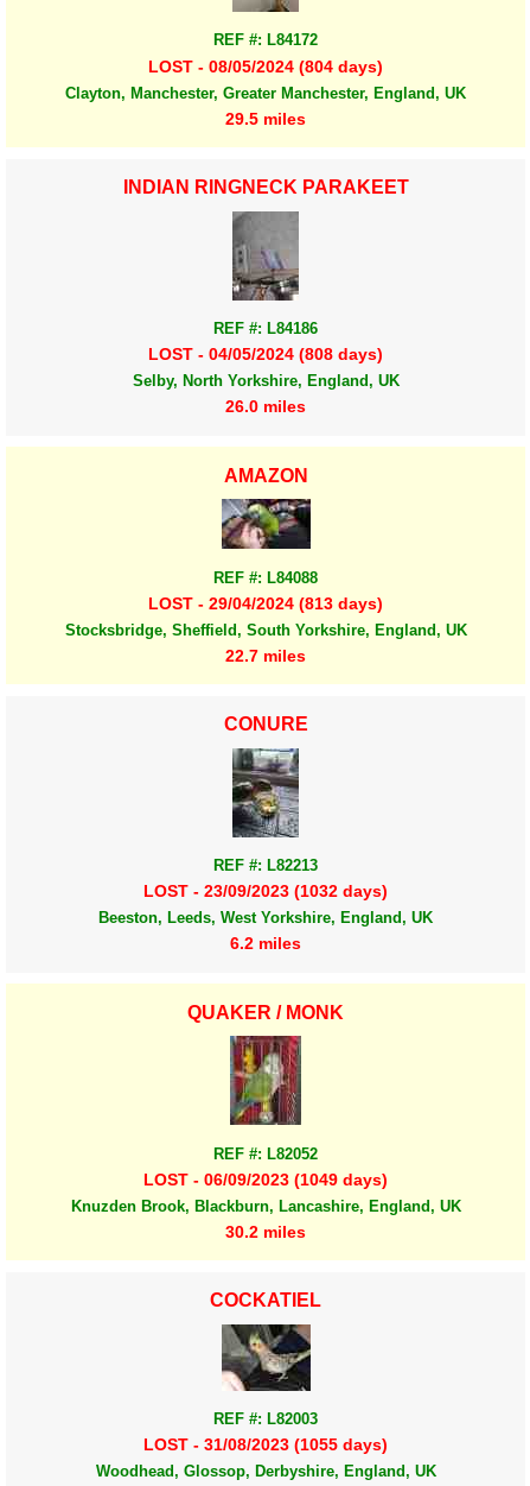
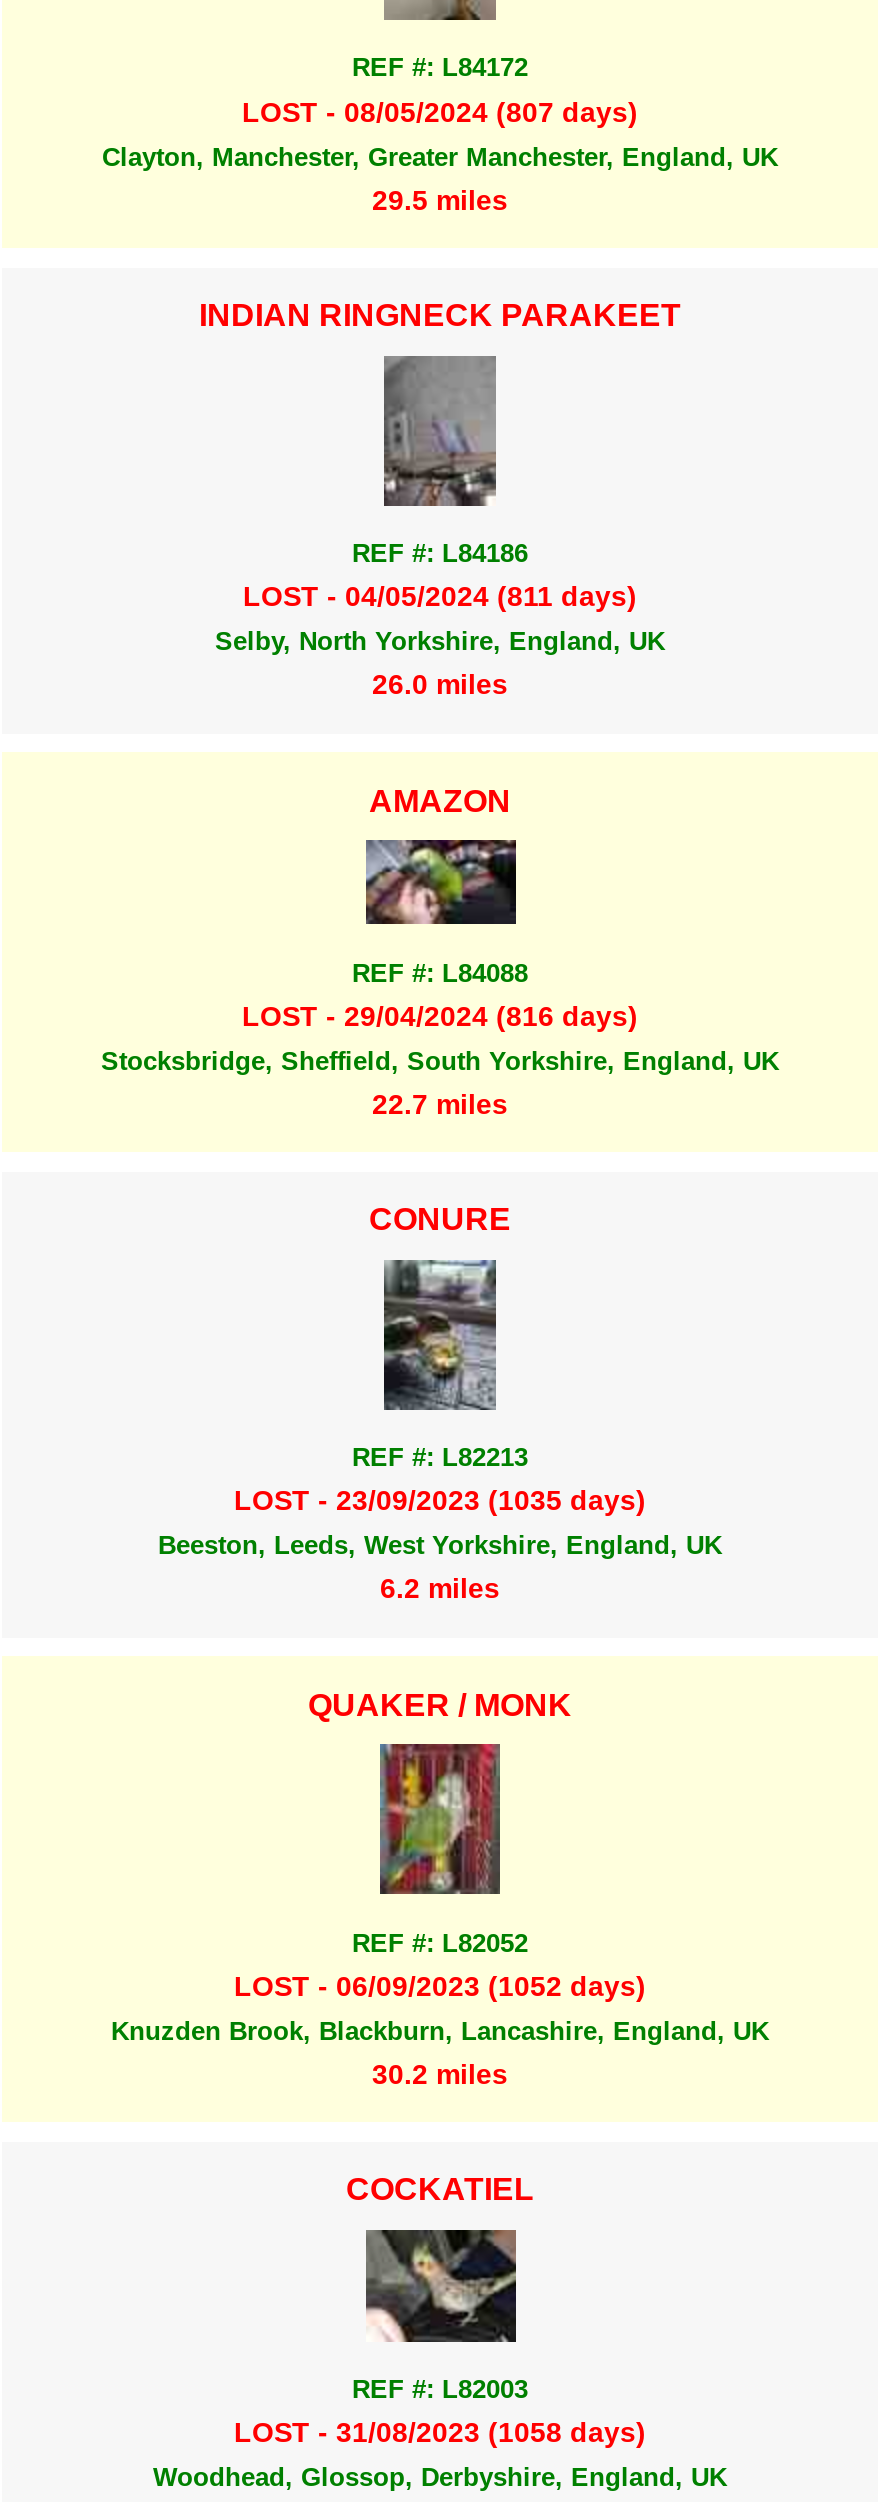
- LOST - 08/05/2024 (804 days)
+ LOST - 08/05/2024 (807 days)

- LOST - 04/05/2024 (808 days)
+ LOST - 04/05/2024 (811 days)

- LOST - 29/04/2024 (813 days)
+ LOST - 29/04/2024 (816 days)

- LOST - 23/09/2023 (1032 days)
+ LOST - 23/09/2023 (1035 days)

- LOST - 06/09/2023 (1049 days)
+ LOST - 06/09/2023 (1052 days)

- LOST - 31/08/2023 (1055 days)
+ LOST - 31/08/2023 (1058 days)
